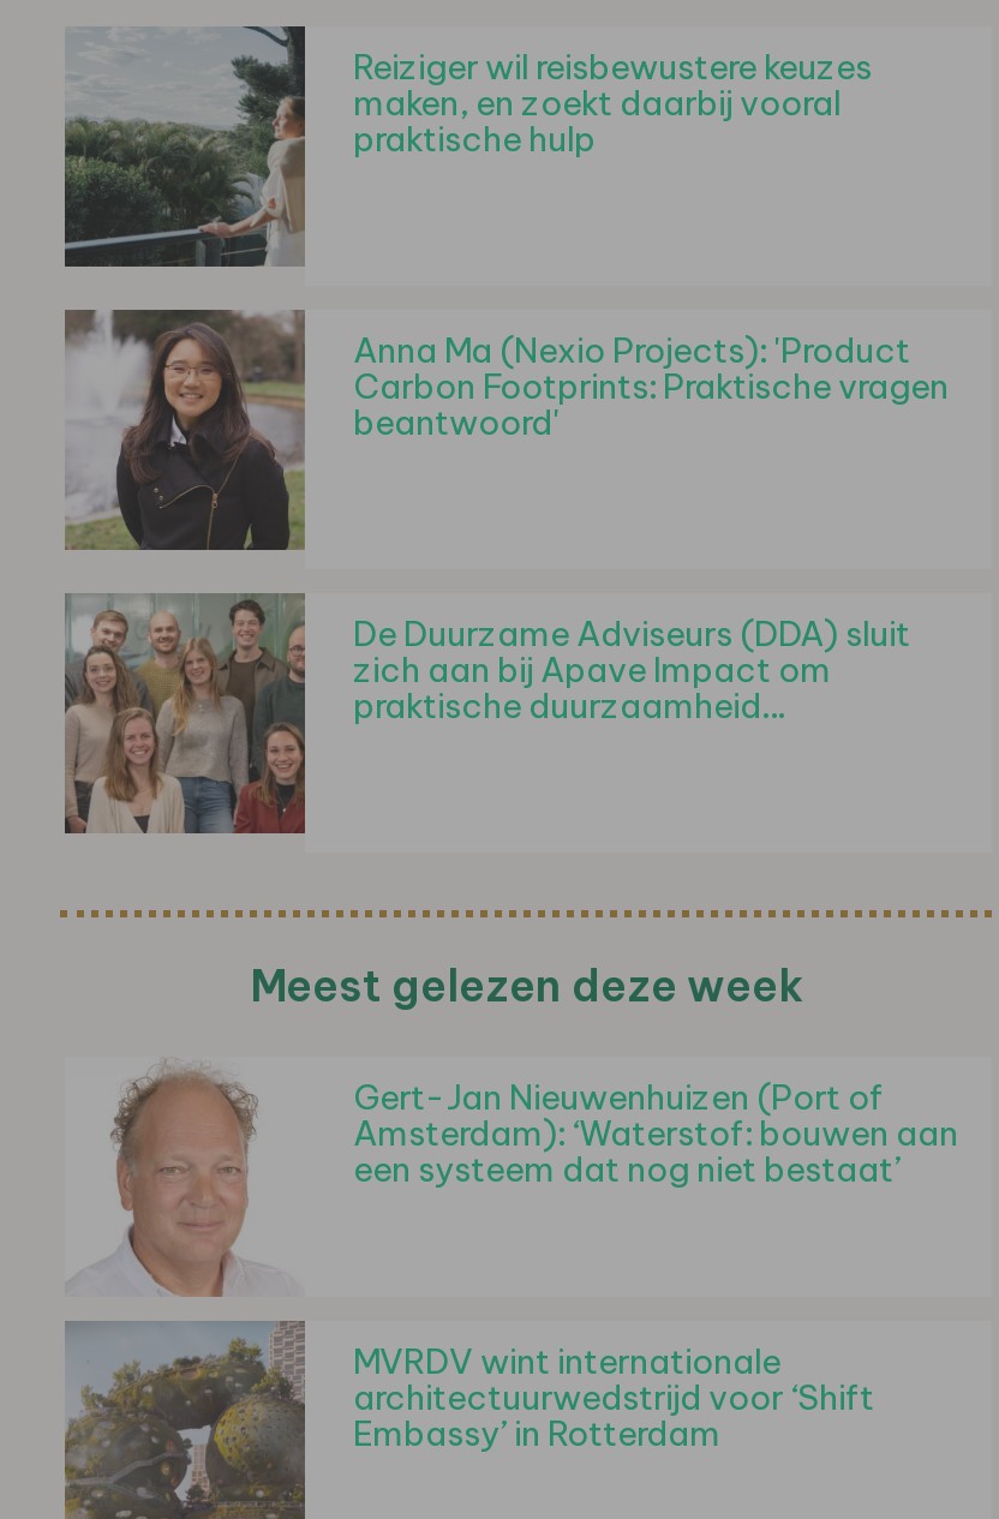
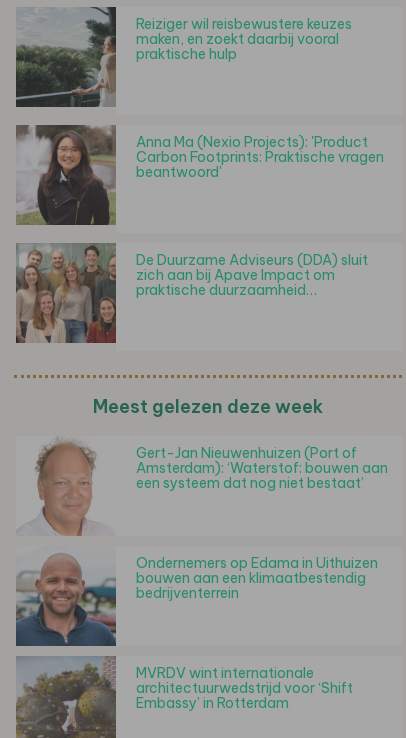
+ [image]
+ Ondernemers op Edama in Uithuizen
+ bouwen aan een klimaatbestendig
+ bedrijventerrein
